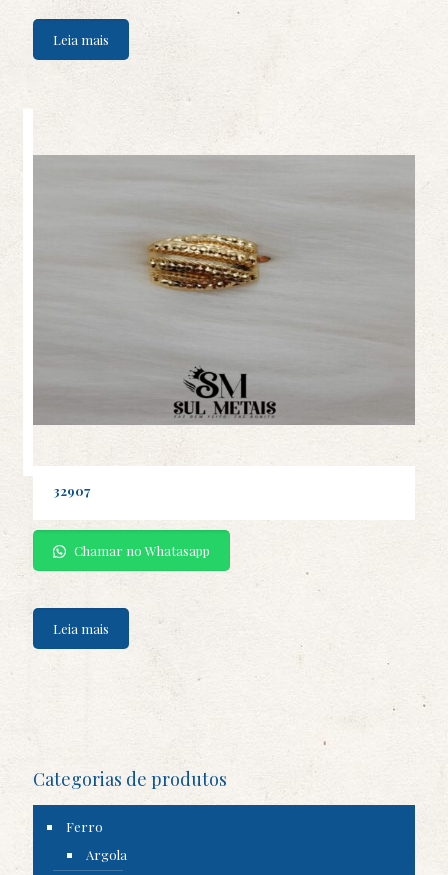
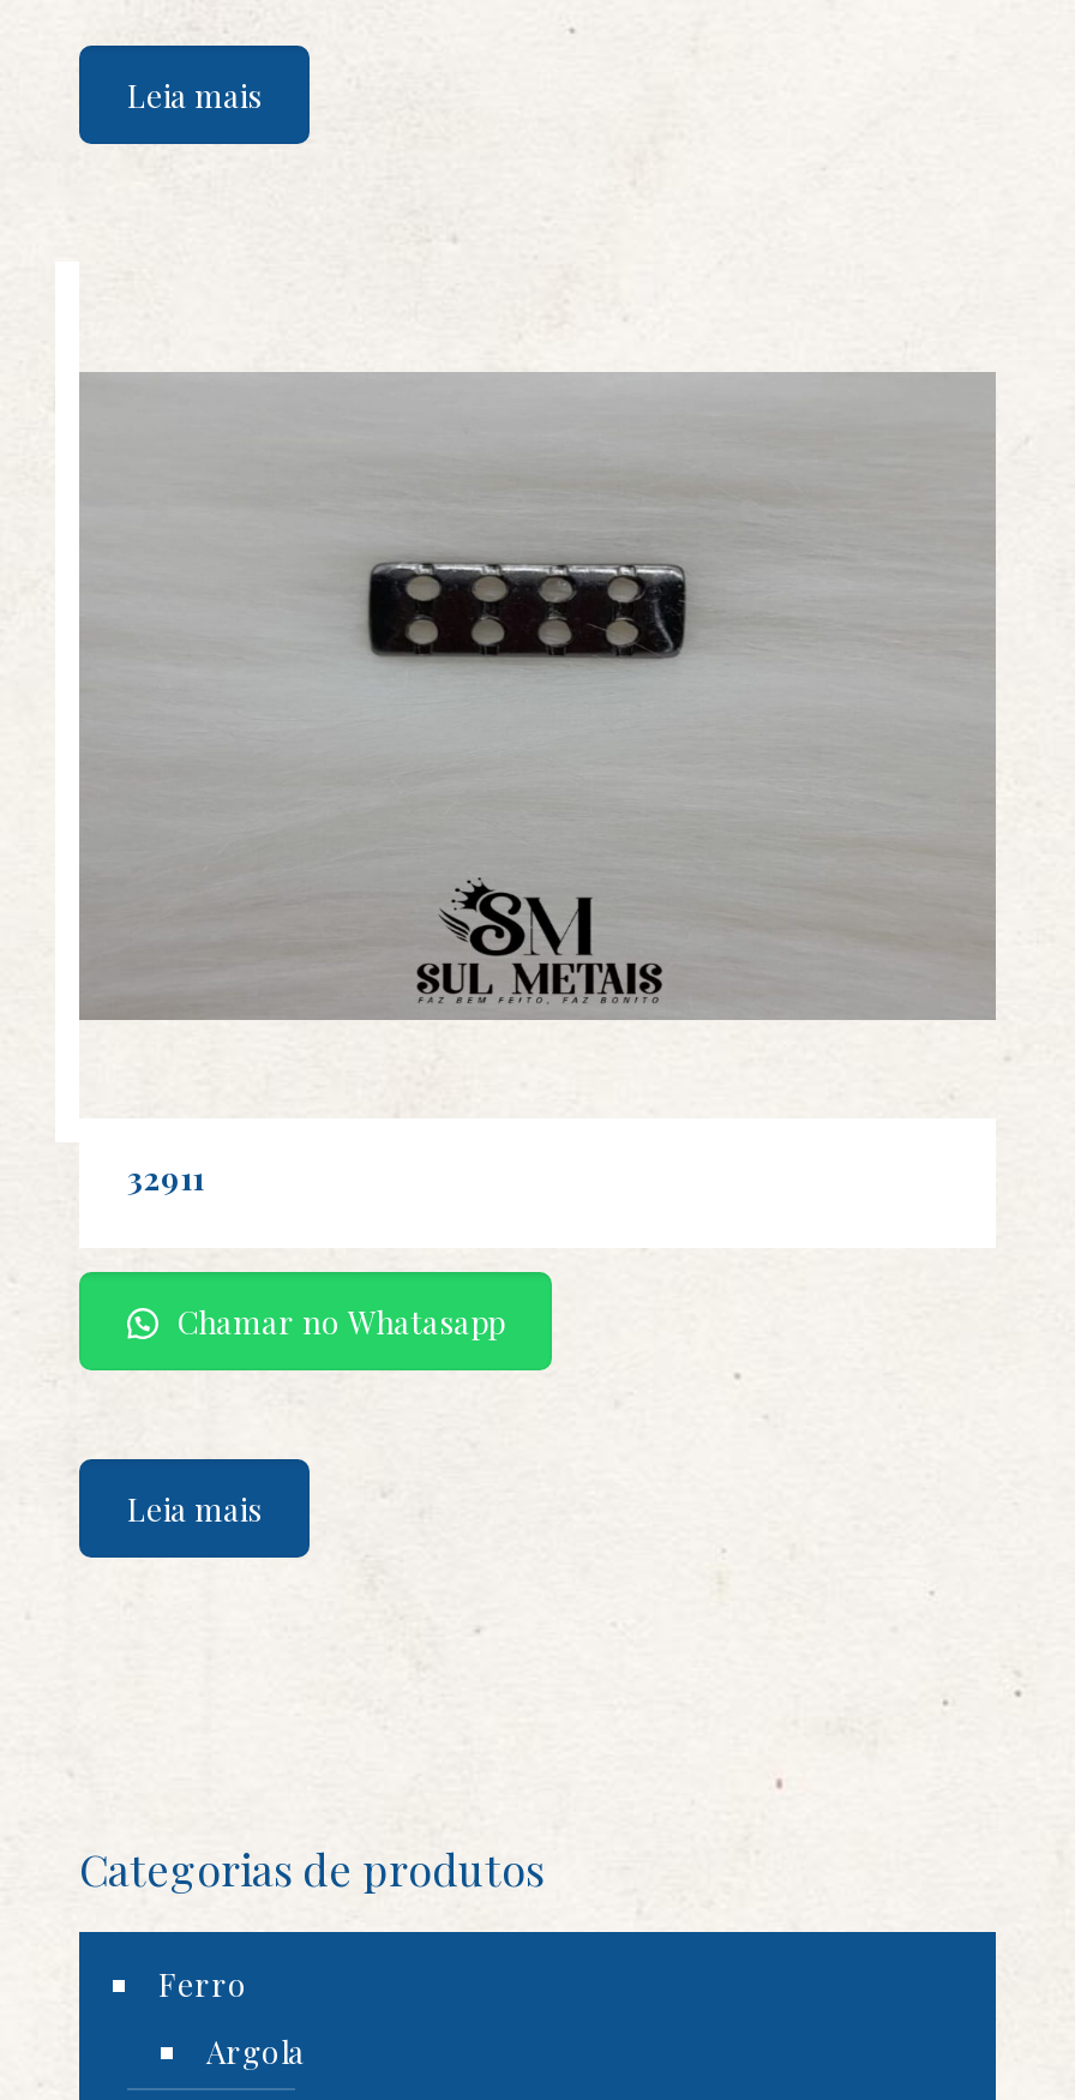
- [image]
+ [image]

- 32907
+ 32911
